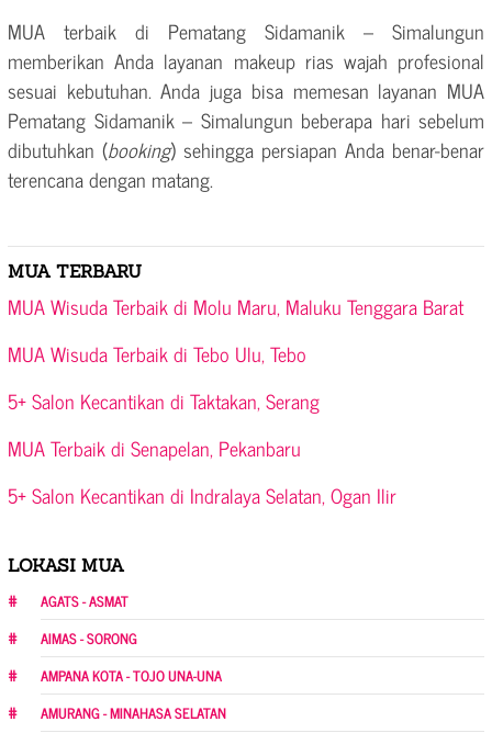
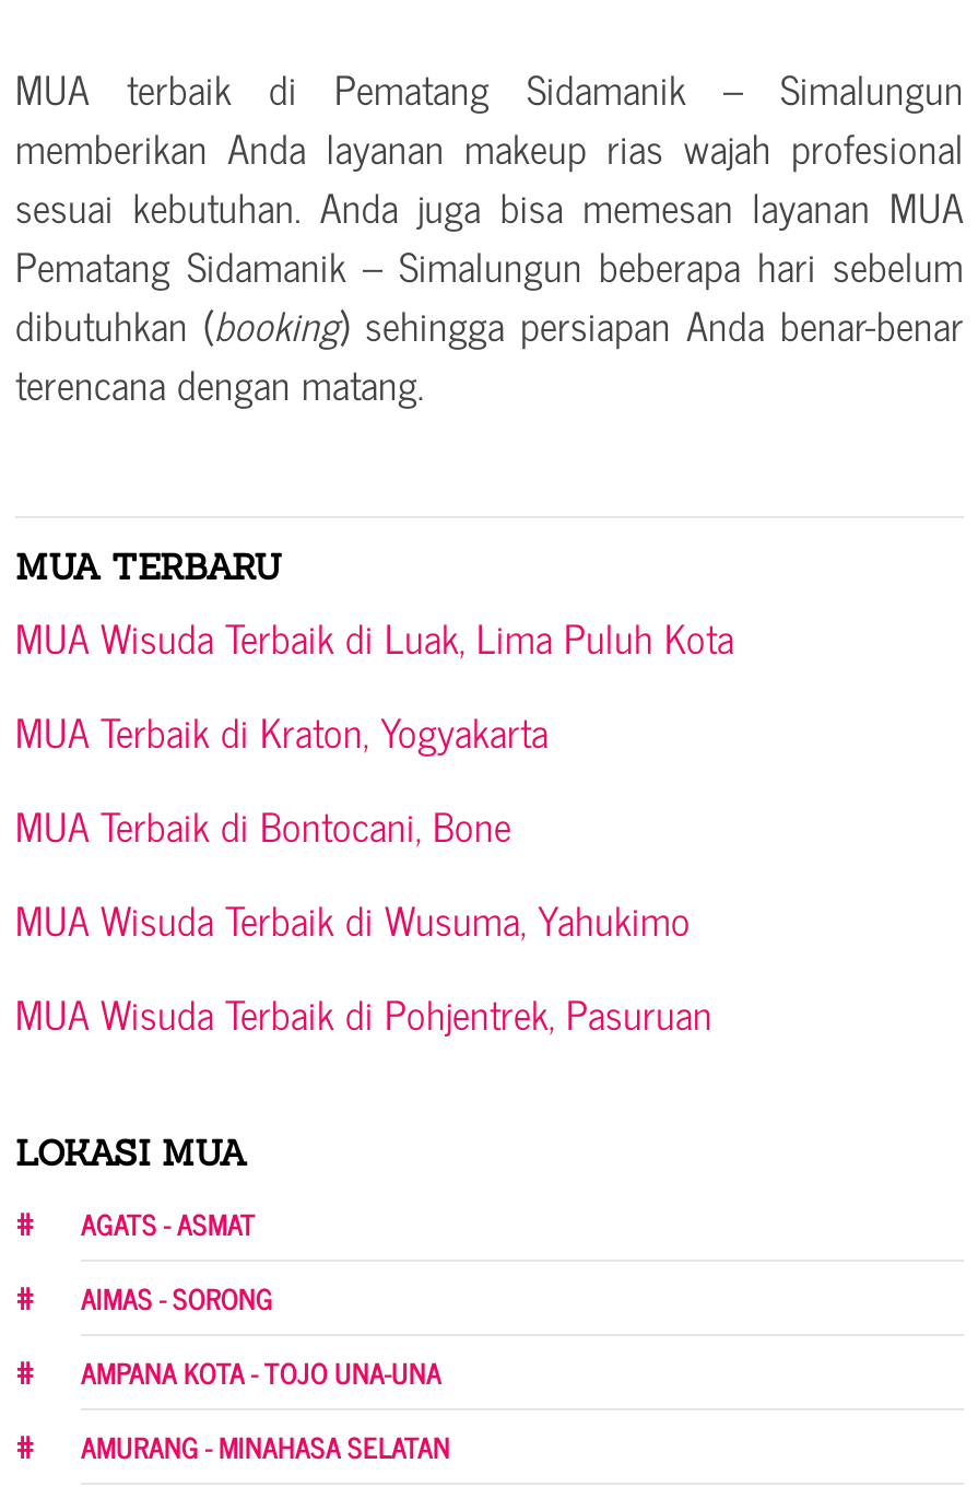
- MUA Wisuda Terbaik di Molu Maru, Maluku Tenggara Barat
- MUA Wisuda Terbaik di Tebo Ulu, Tebo
- 5+ Salon Kecantikan di Taktakan, Serang
- MUA Terbaik di Senapelan, Pekanbaru
- 5+ Salon Kecantikan di Indralaya Selatan, Ogan Ilir
+ MUA Wisuda Terbaik di Luak, Lima Puluh Kota
+ MUA Terbaik di Kraton, Yogyakarta
+ MUA Terbaik di Bontocani, Bone
+ MUA Wisuda Terbaik di Wusuma, Yahukimo
+ MUA Wisuda Terbaik di Pohjentrek, Pasuruan
